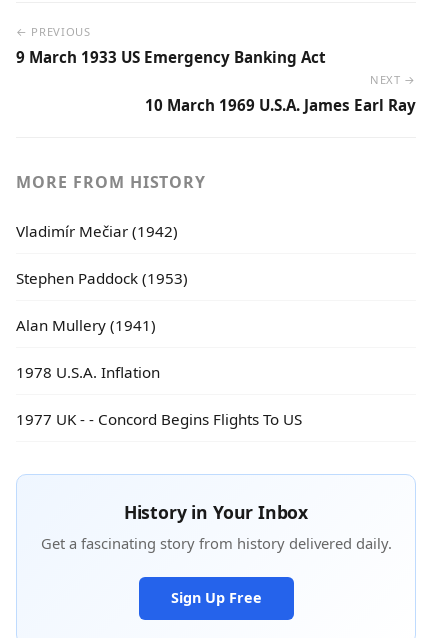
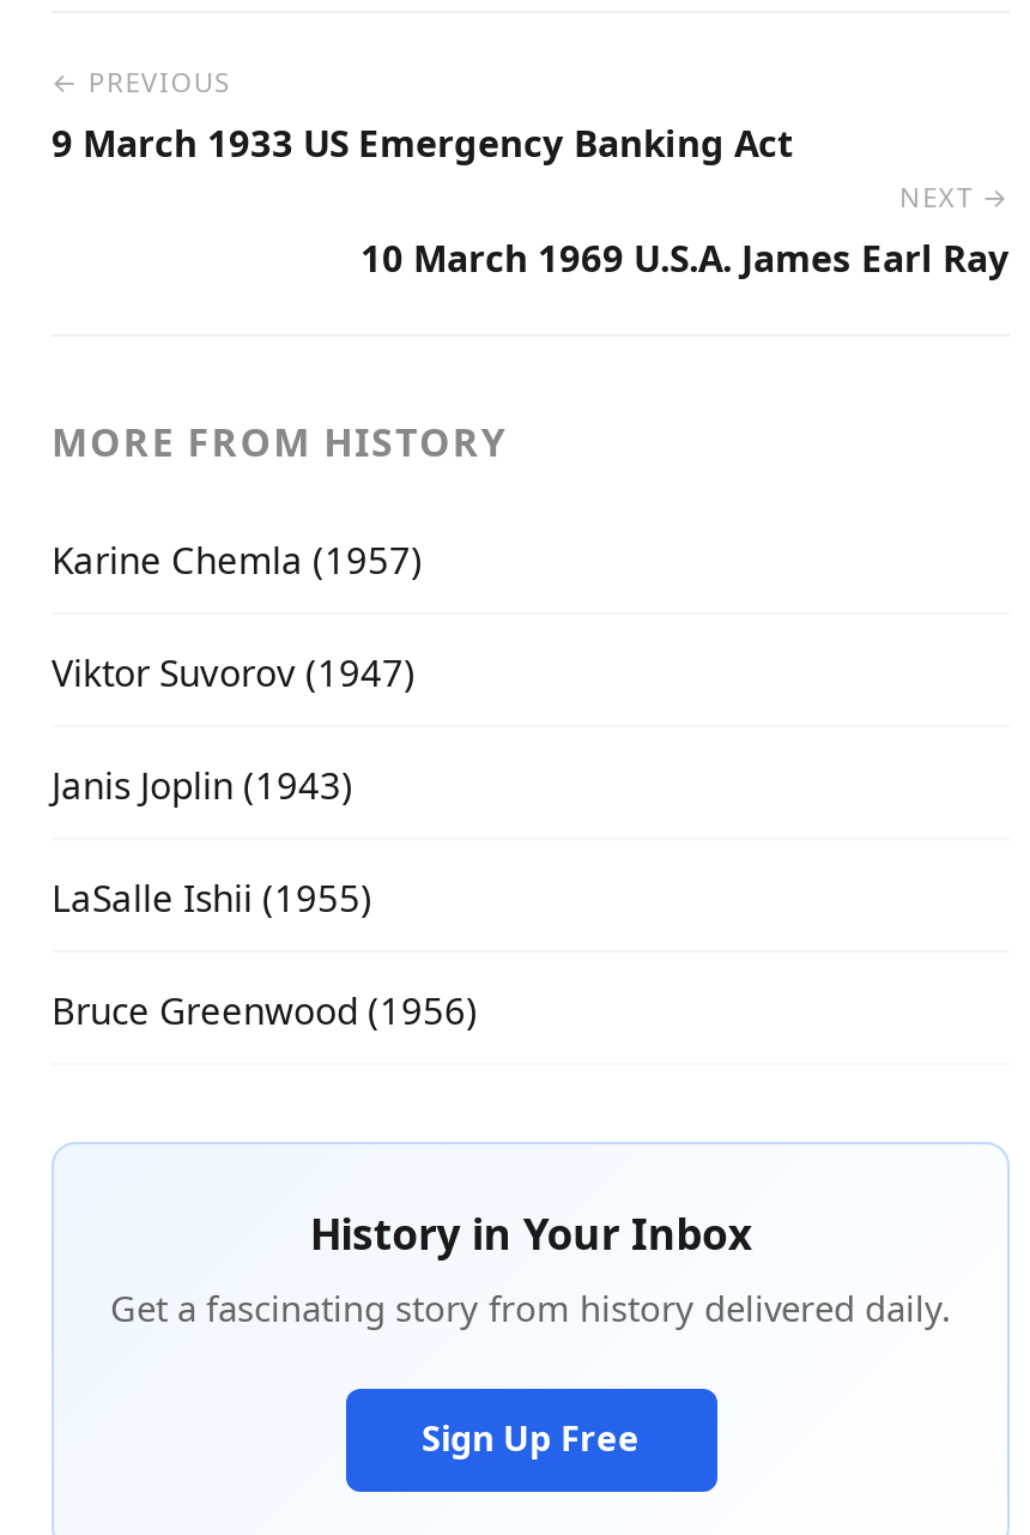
- Vladimír Mečiar (1942)
+ Karine Chemla (1957)

- Stephen Paddock (1953)
+ Viktor Suvorov (1947)

- Alan Mullery (1941)
+ Janis Joplin (1943)

- 1978 U.S.A. Inflation
+ LaSalle Ishii (1955)

- 1977 UK - - Concord Begins Flights To US
+ Bruce Greenwood (1956)
